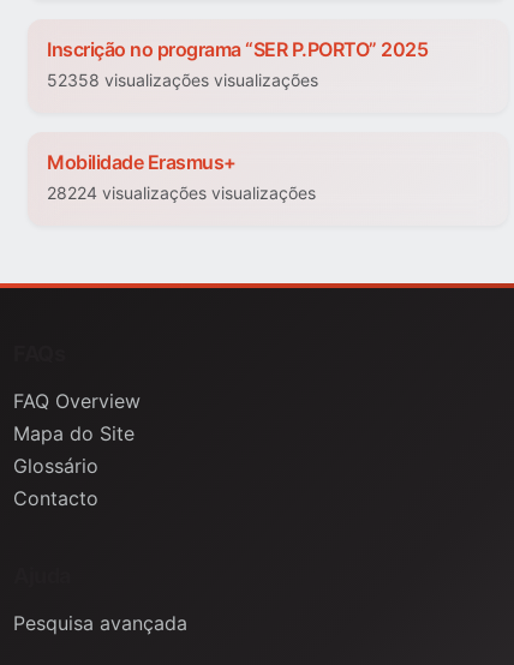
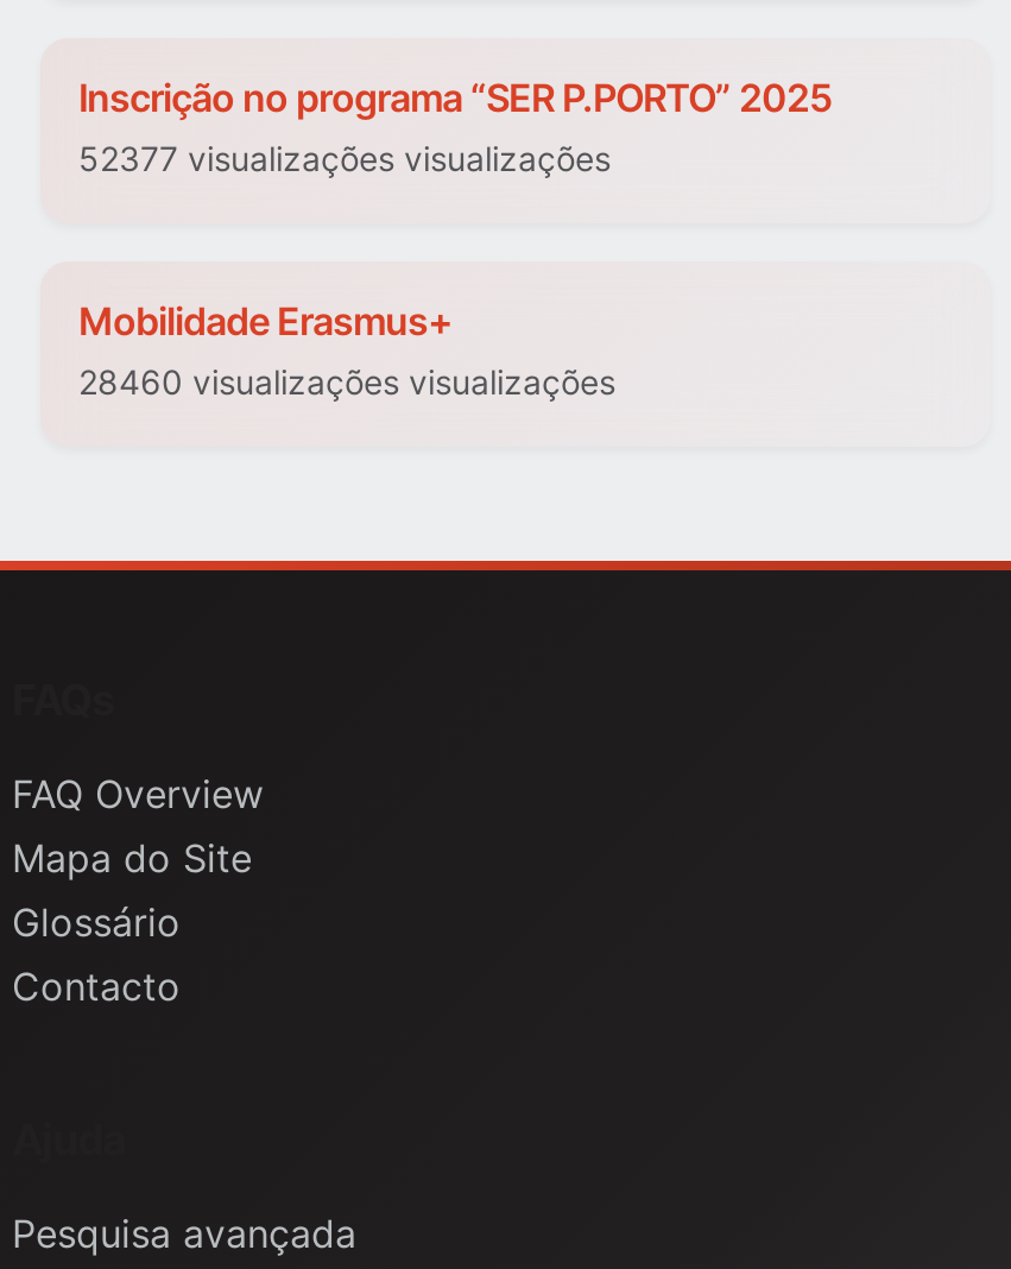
- 52358 visualizações visualizações
+ 52377 visualizações visualizações

- 28224 visualizações visualizações
+ 28460 visualizações visualizações
